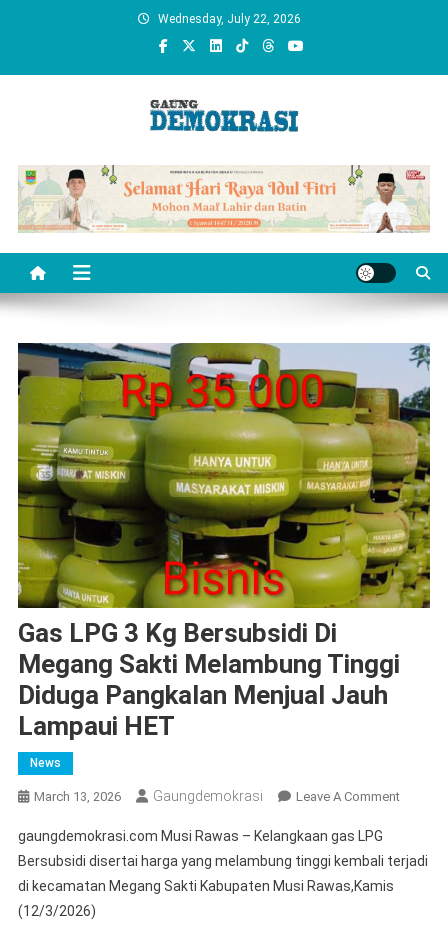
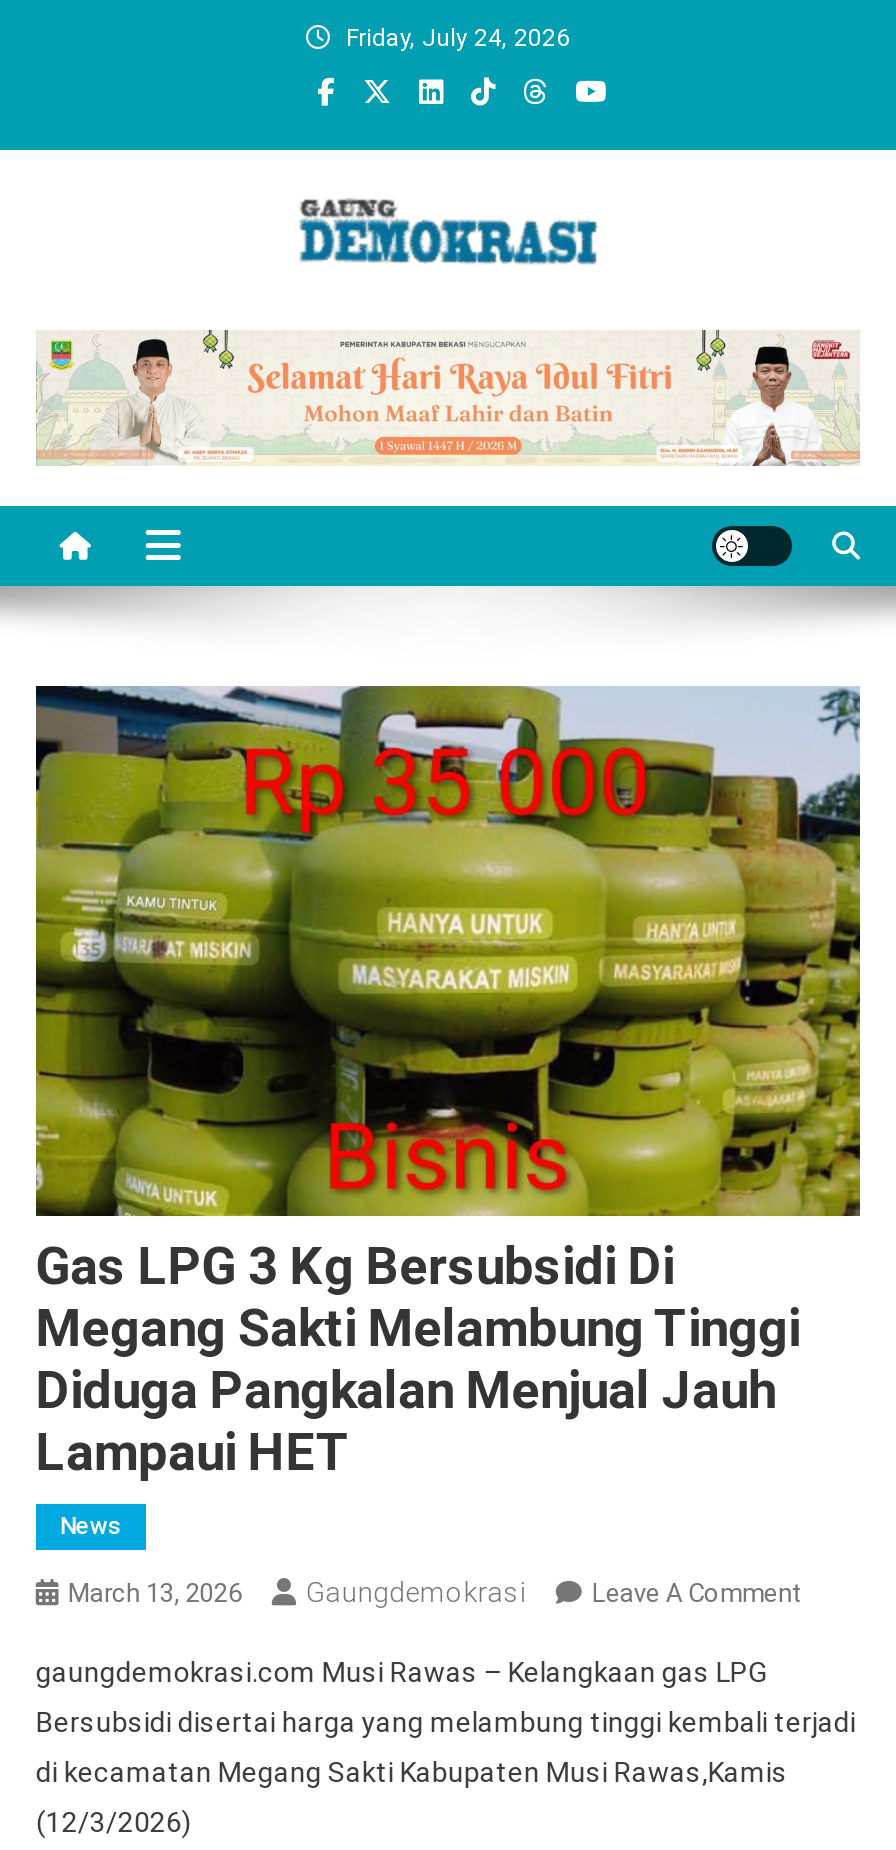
- Wednesday, July 22, 2026
+ Friday, July 24, 2026
